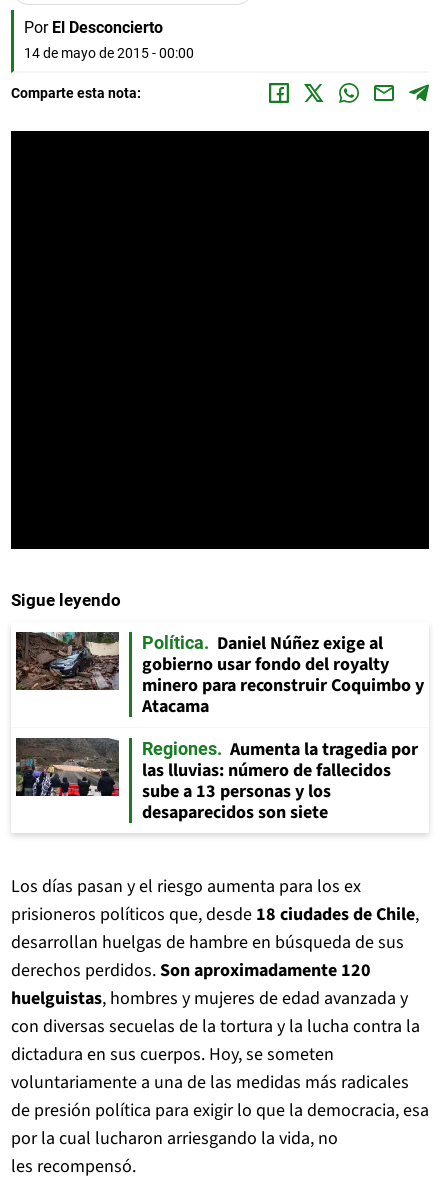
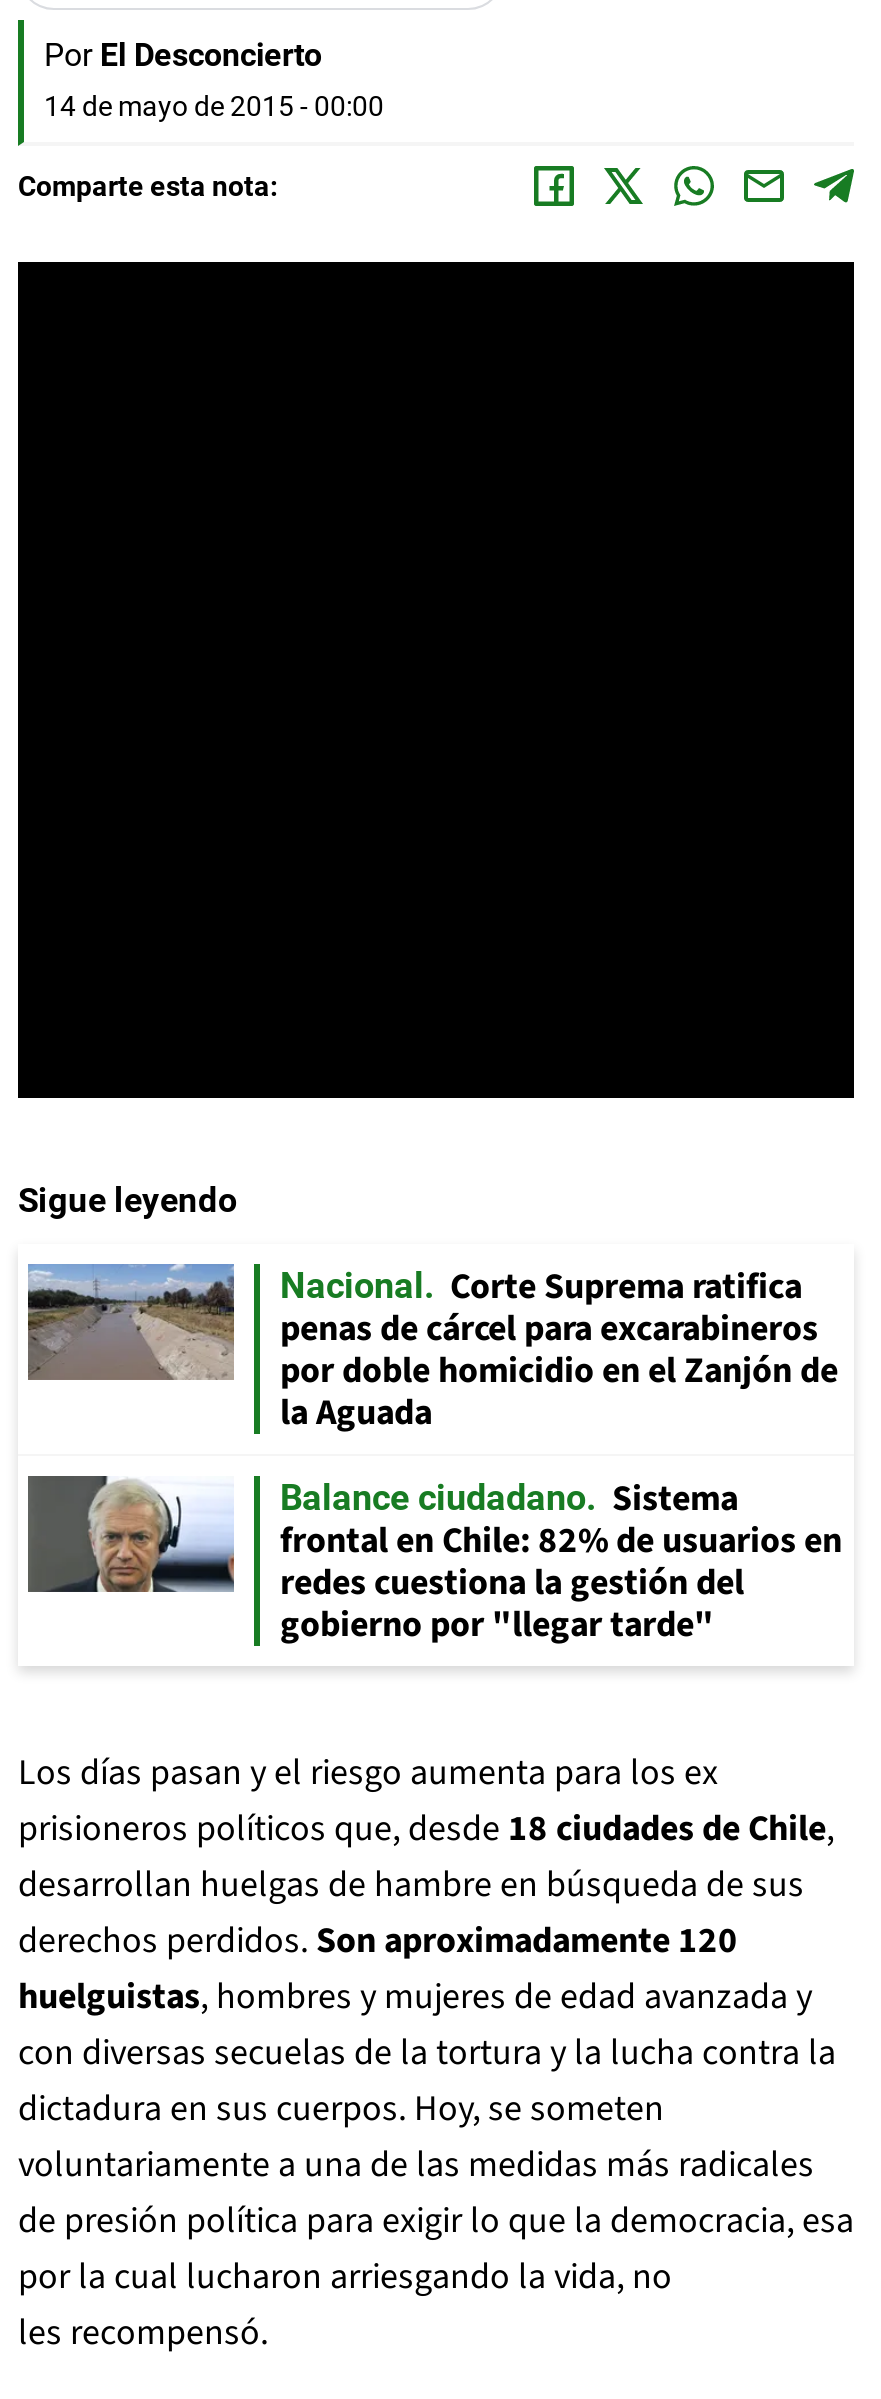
- [image]
- Política
- Daniel Núñez exige al
- gobierno usar fondo del royalty
- minero para reconstruir Coquimbo y
- Atacama
+ [image]
+ Nacional
+ Corte Suprema ratifica
+ penas de cárcel para excarabineros
+ por doble homicidio en el Zanjón de
+ la Aguada

- [image]
- Regiones
- Aumenta la tragedia por
- las lluvias: número de fallecidos
- sube a 13 personas y los
- desaparecidos son siete
+ [image]
+ Balance ciudadano
+ Sistema
+ frontal en Chile: 82% de usuarios en
+ redes cuestiona la gestión del
+ gobierno por "llegar tarde"
